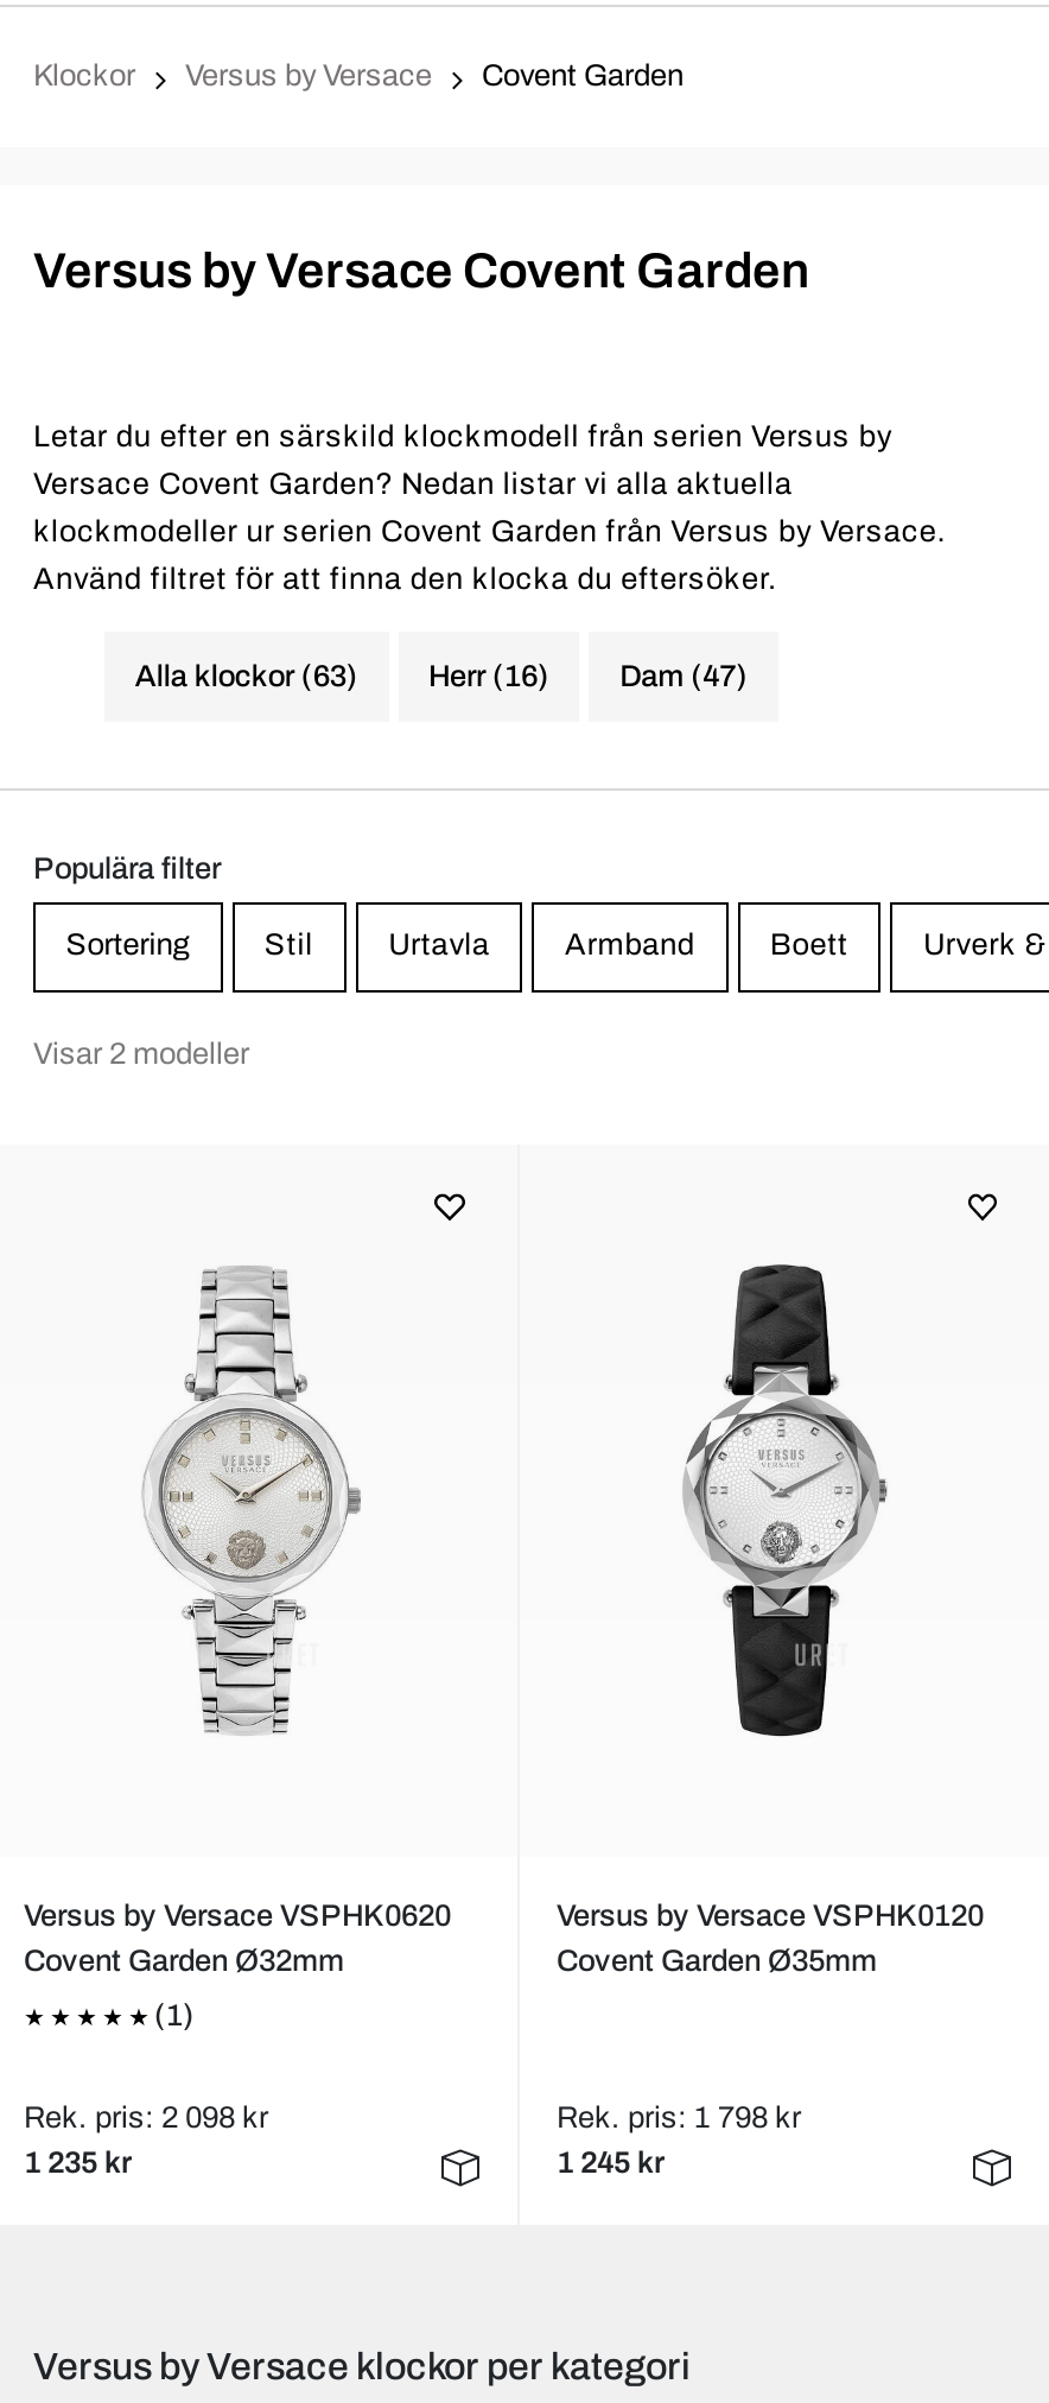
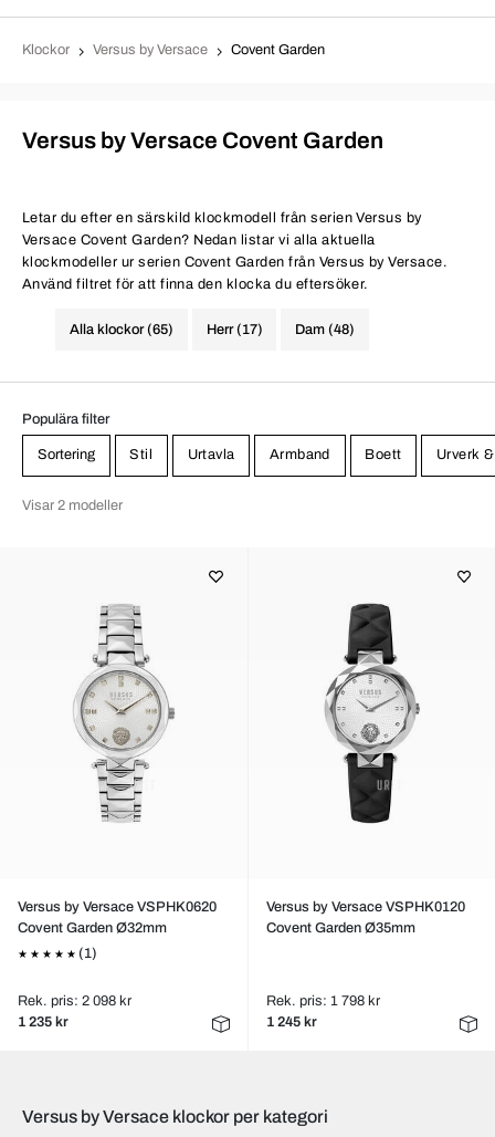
- Alla klockor (63)
+ Alla klockor (65)

- Herr (16)
+ Herr (17)

- Dam (47)
+ Dam (48)
